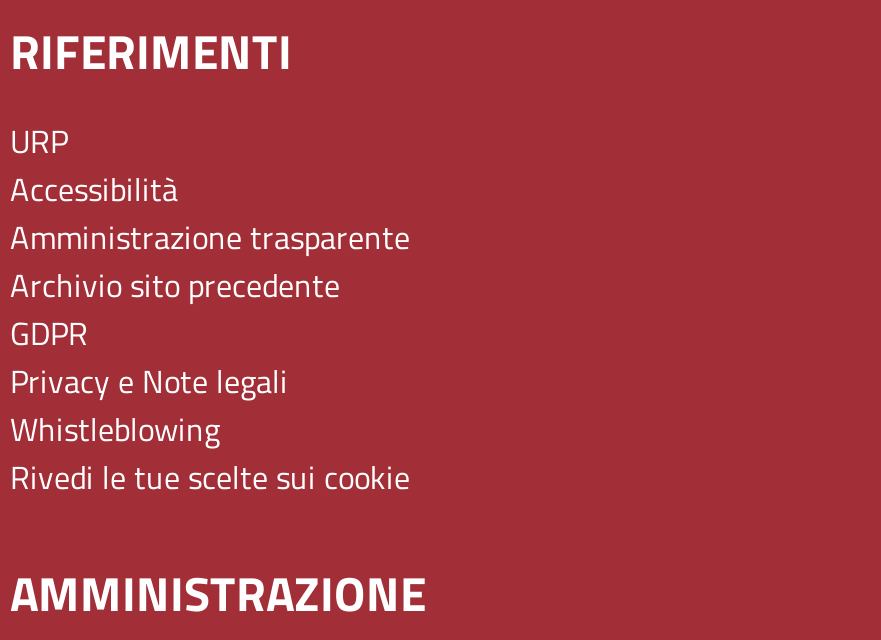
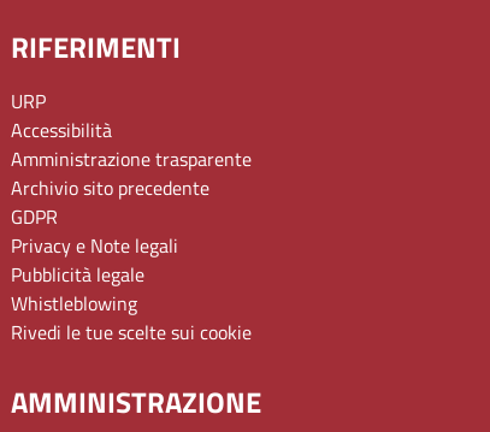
+ Pubblicità legale
